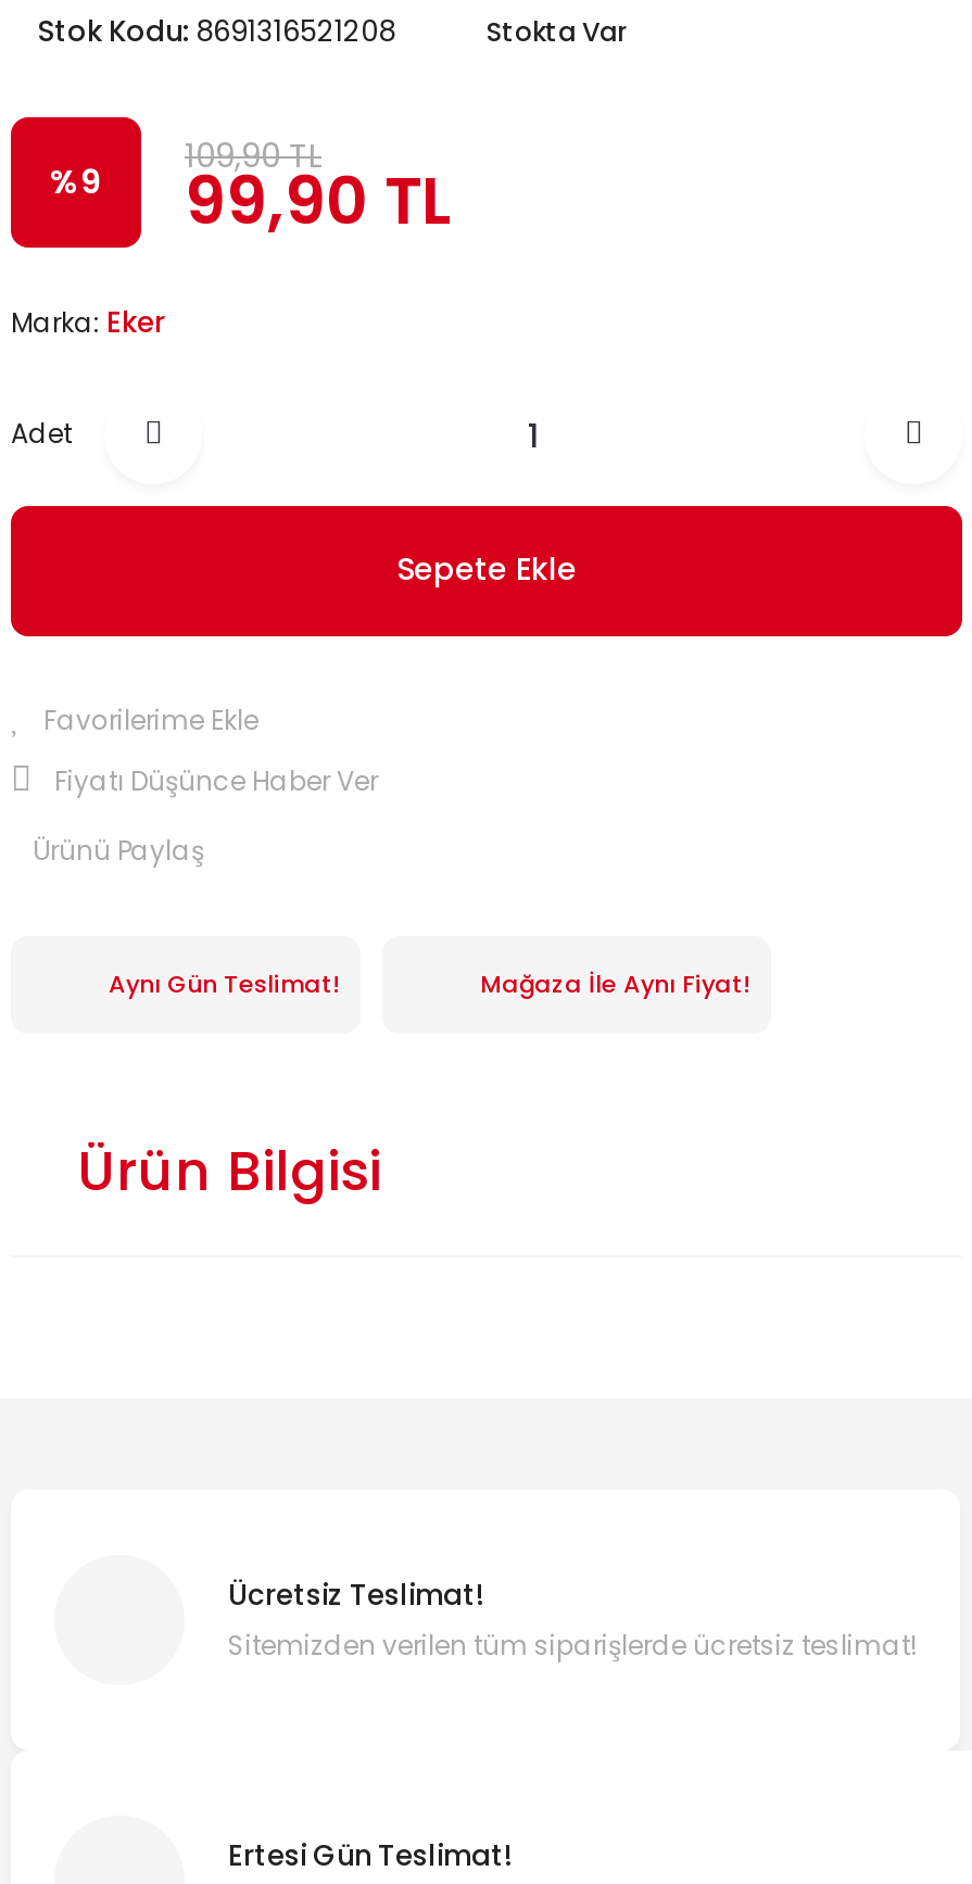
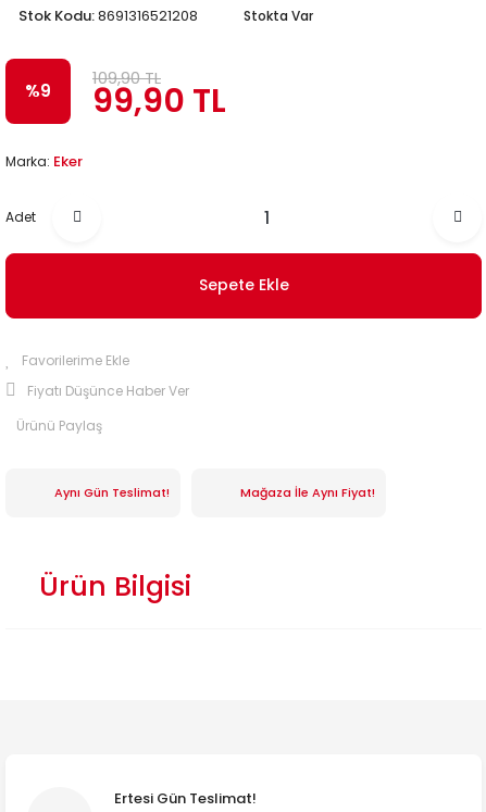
- Ücretsiz Teslimat!
- Sitemizden verilen tüm siparişlerde ücretsiz teslimat!
